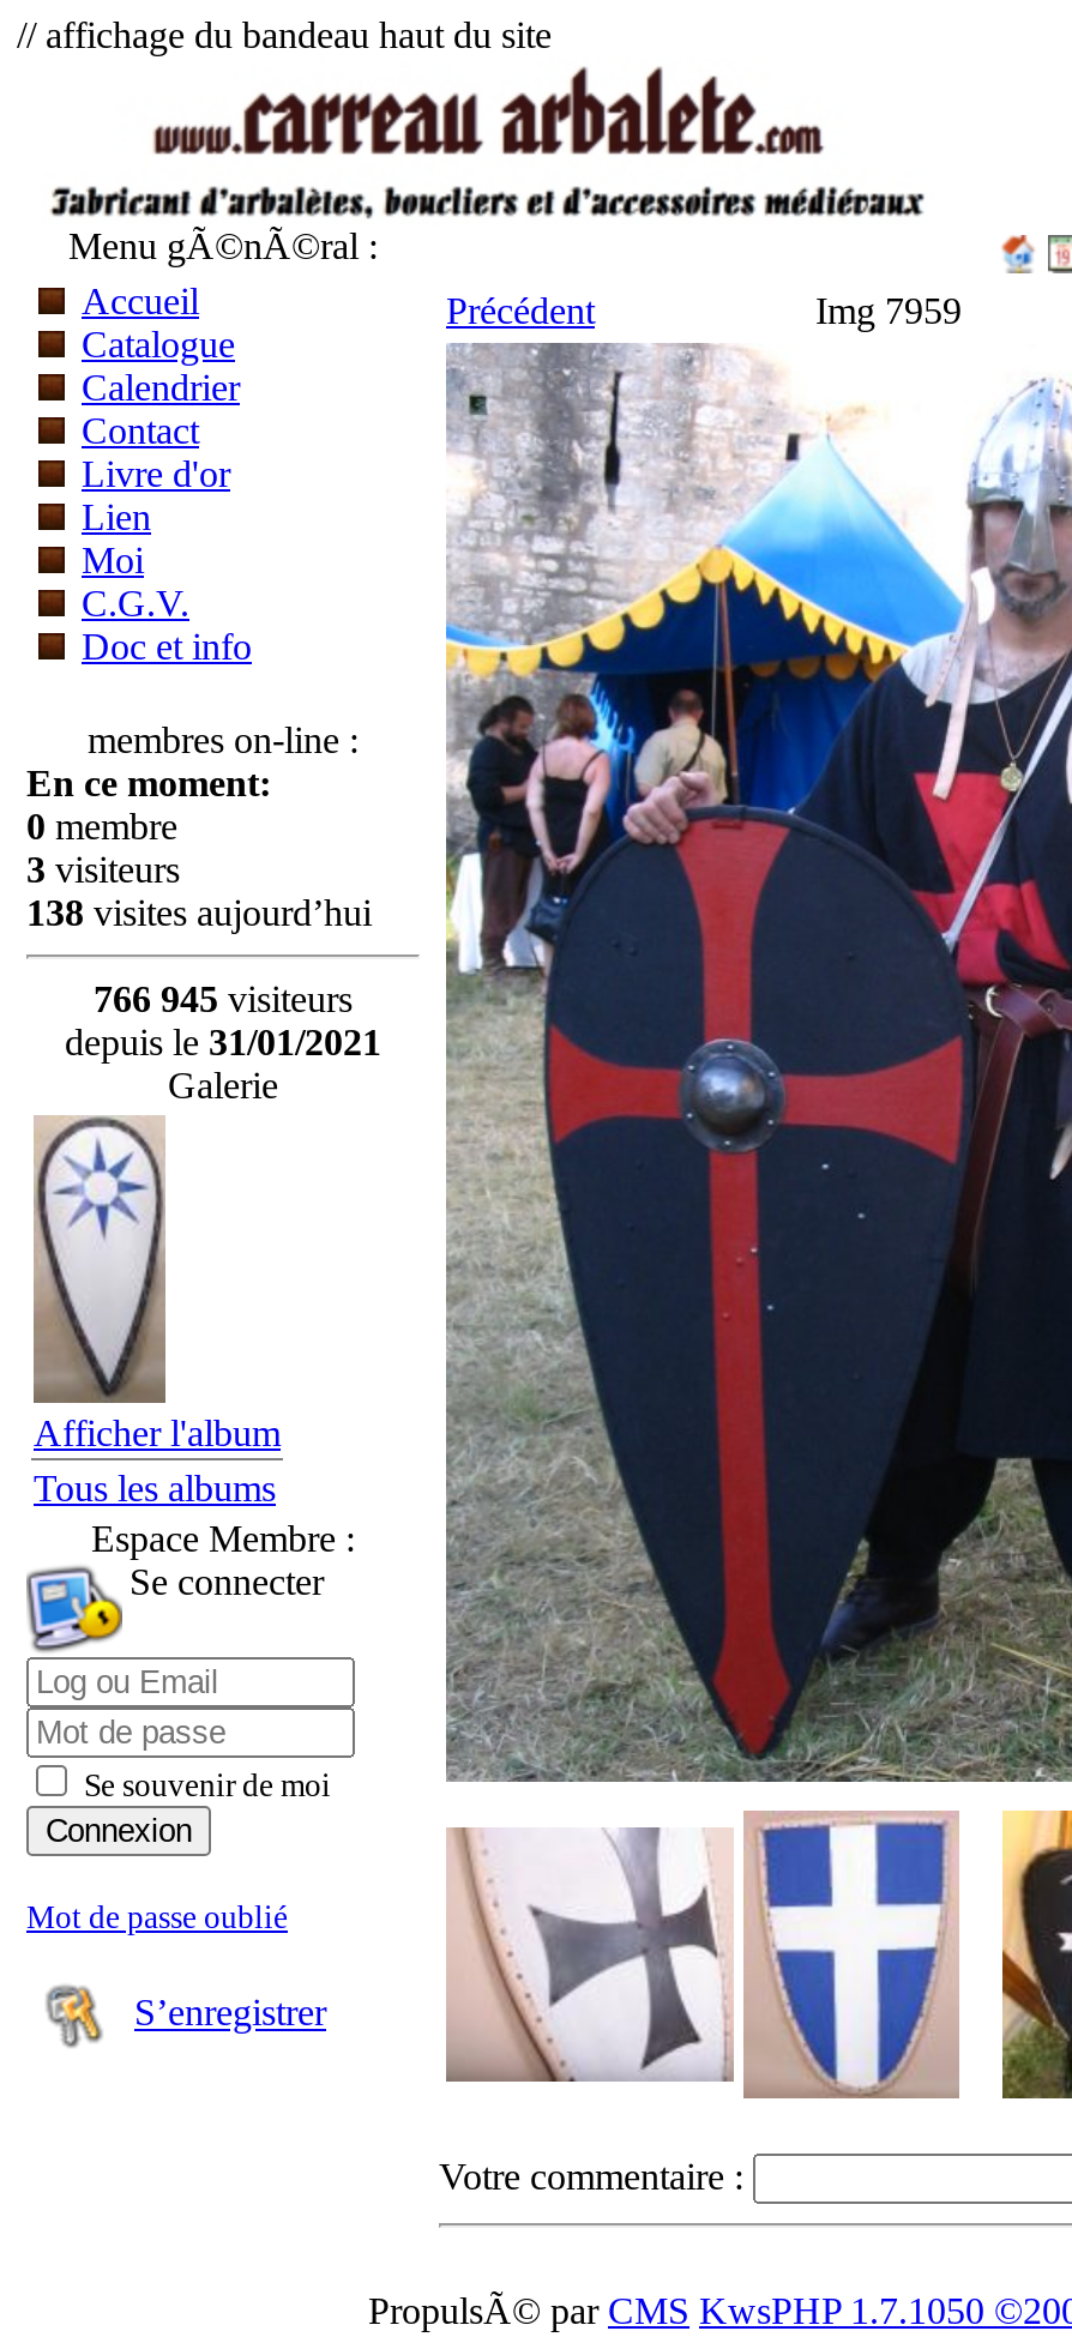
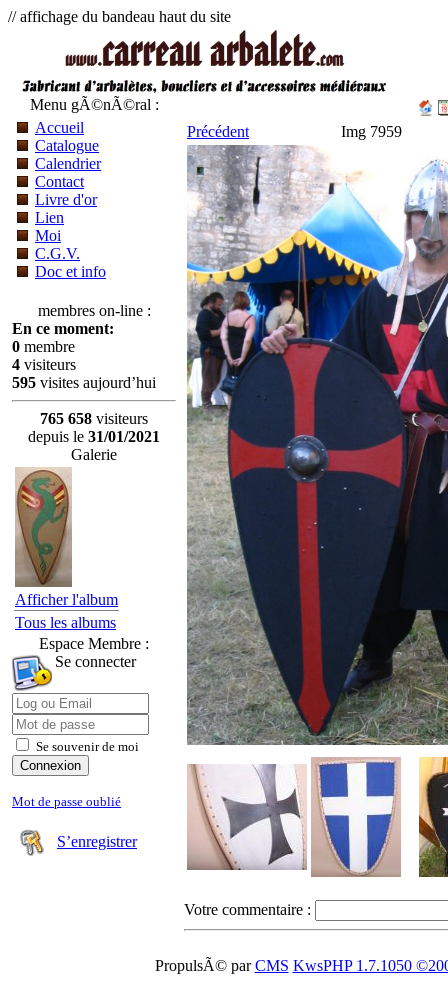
- 3 visiteurs
+ 4 visiteurs

- 138 visites aujourd’hui
+ 595 visites aujourd’hui

- 766 945 visiteurs
+ 765 658 visiteurs

- [image]
+ [image]
